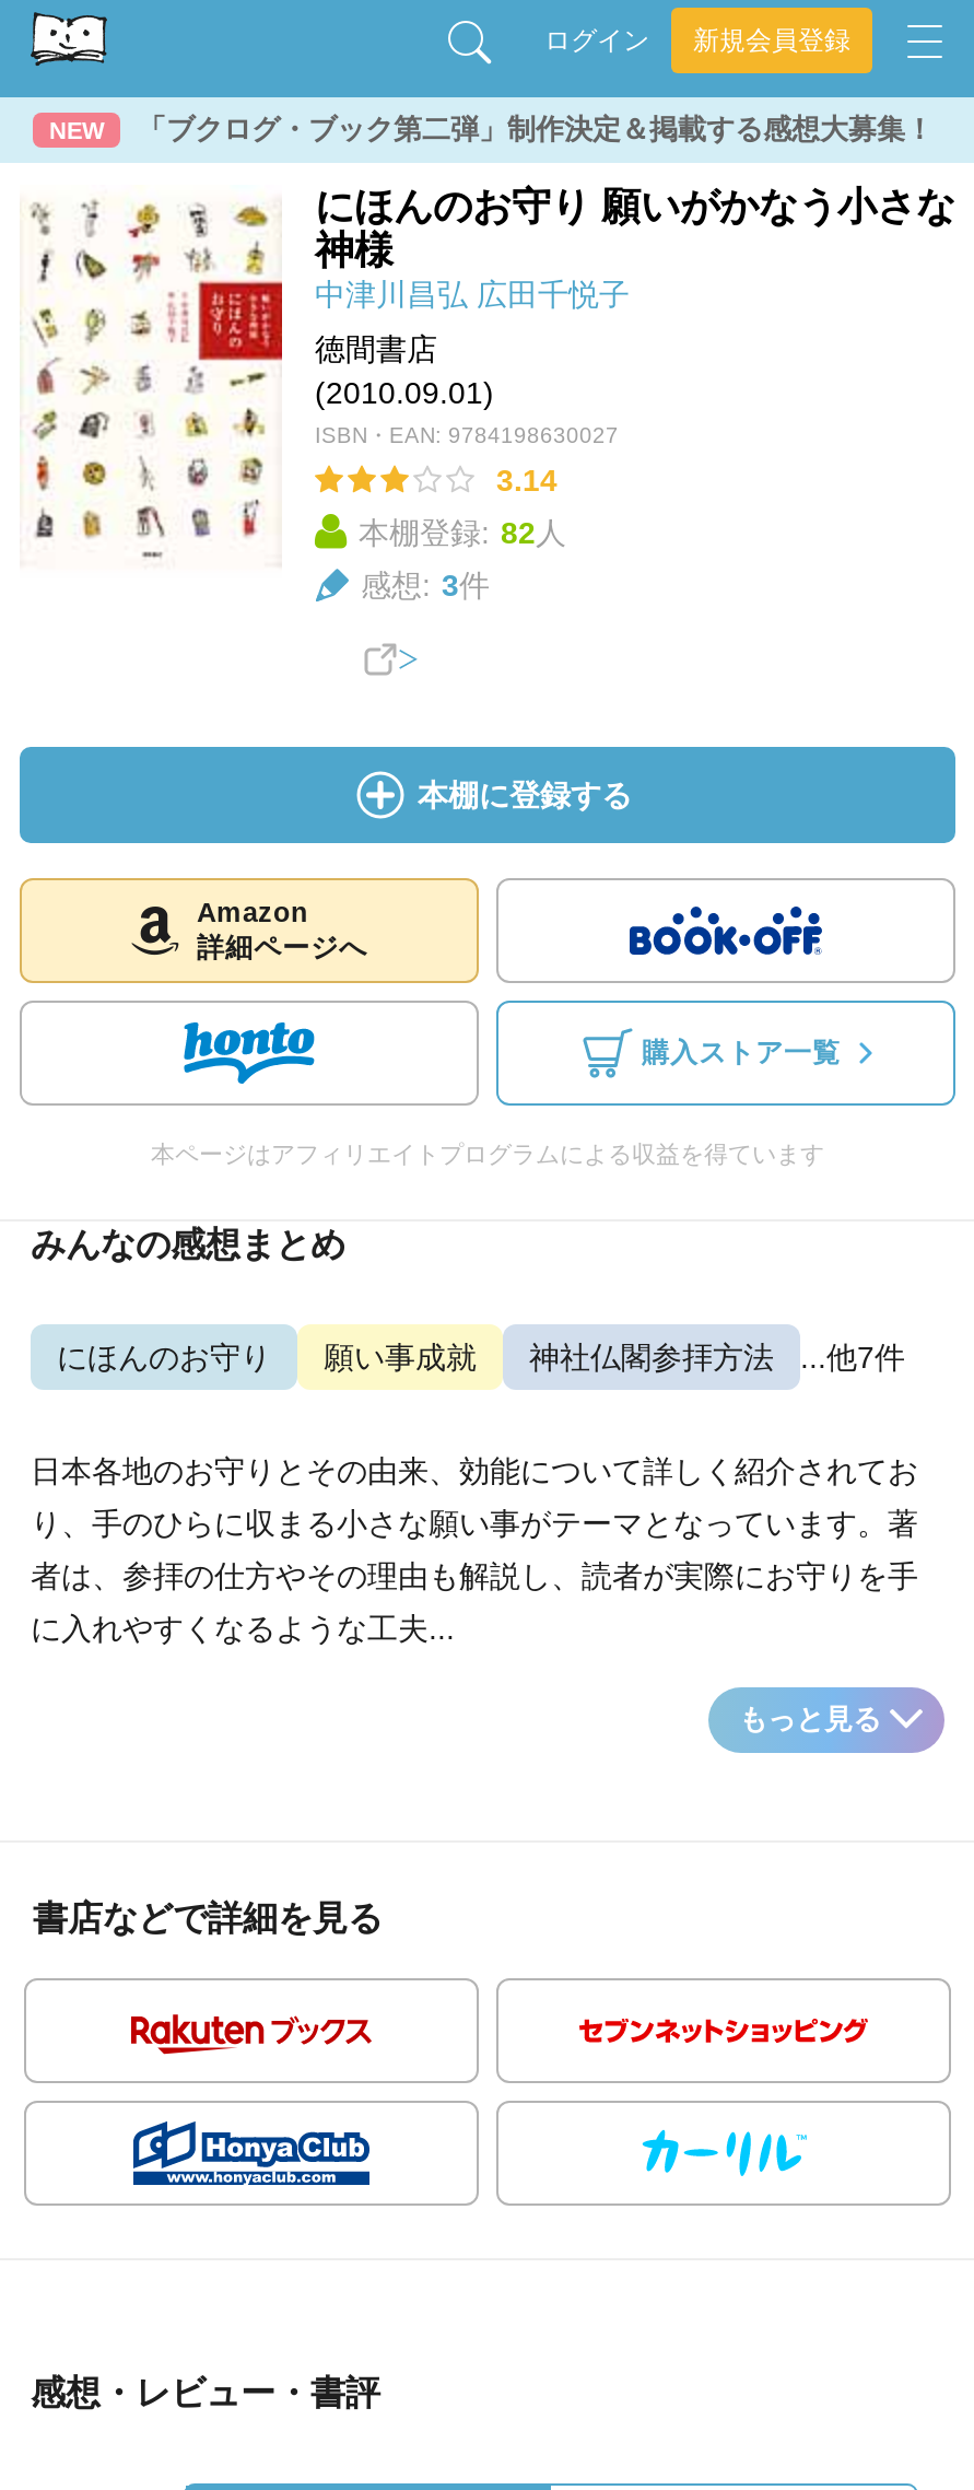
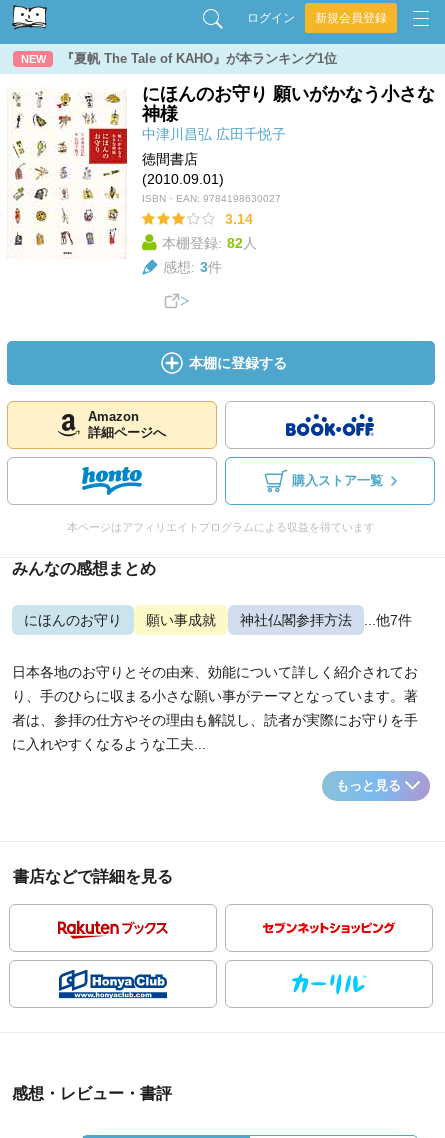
- 「ブクログ・ブック第二弾」制作決定＆掲載する感想大募集！
+ 『夏帆 The Tale of KAHO』が本ランキング1位
